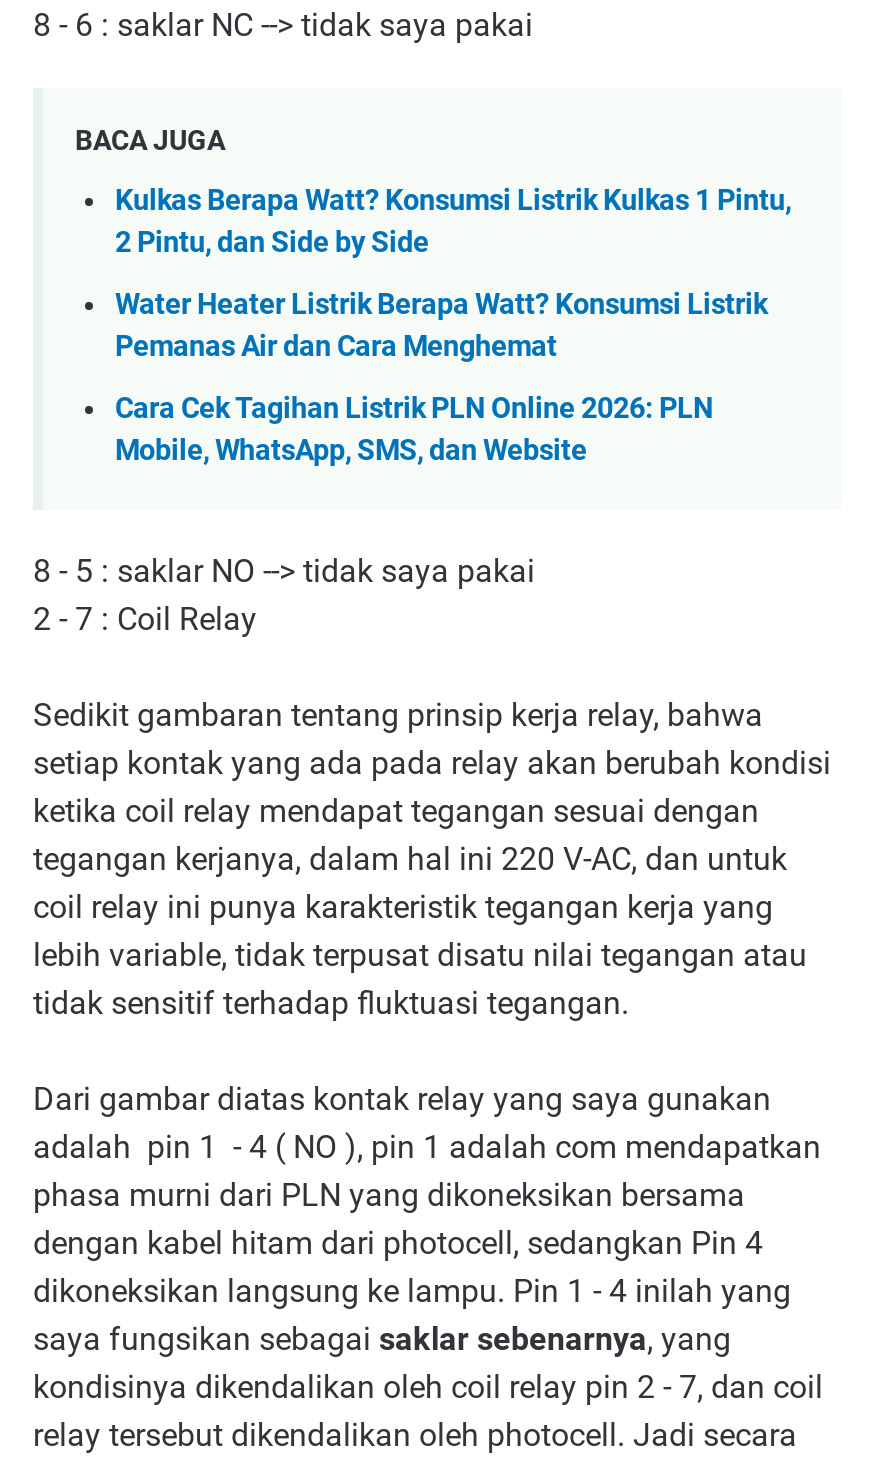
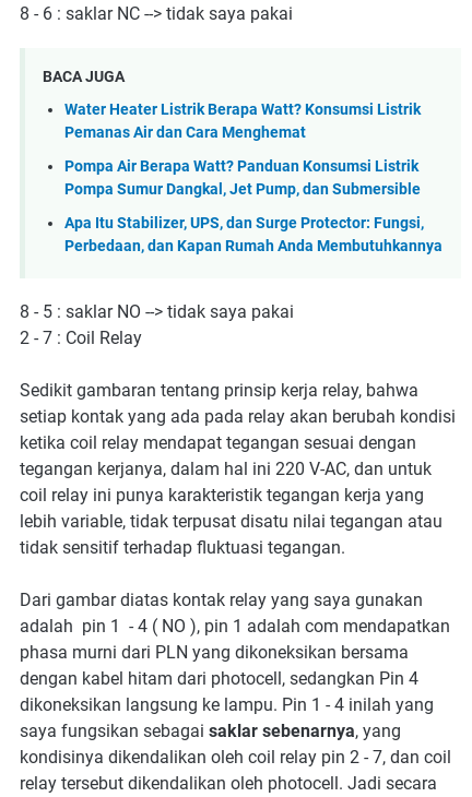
- Kulkas Berapa Watt? Konsumsi Listrik Kulkas 1 Pintu,
- 2 Pintu, dan Side by Side

moved up: Water Heater Listrik Berapa Watt? Konsumsi Listrik | Pemanas Air dan Cara Menghemat

- Cara Cek Tagihan Listrik PLN Online 2026: PLN
- Mobile, WhatsApp, SMS, dan Website
+ Pompa Air Berapa Watt? Panduan Konsumsi Listrik
+ Pompa Sumur Dangkal, Jet Pump, dan Submersible
+ Apa Itu Stabilizer, UPS, dan Surge Protector: Fungsi,
+ Perbedaan, dan Kapan Rumah Anda Membutuhkannya
